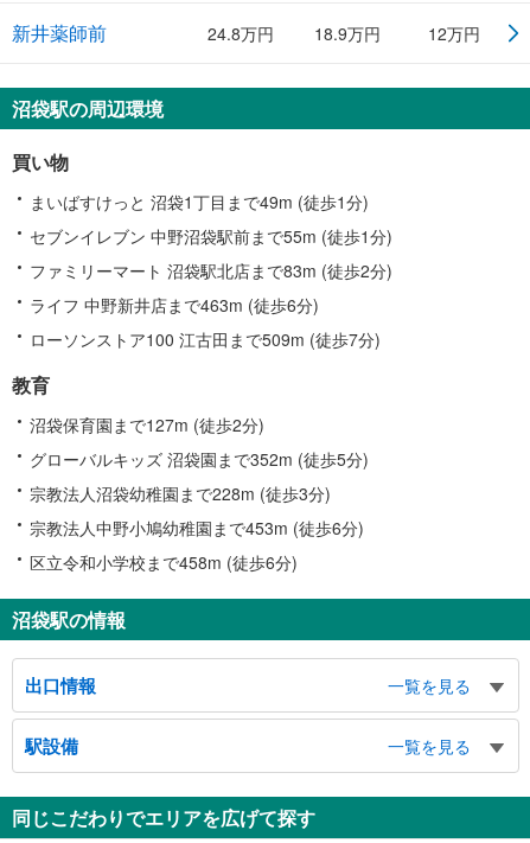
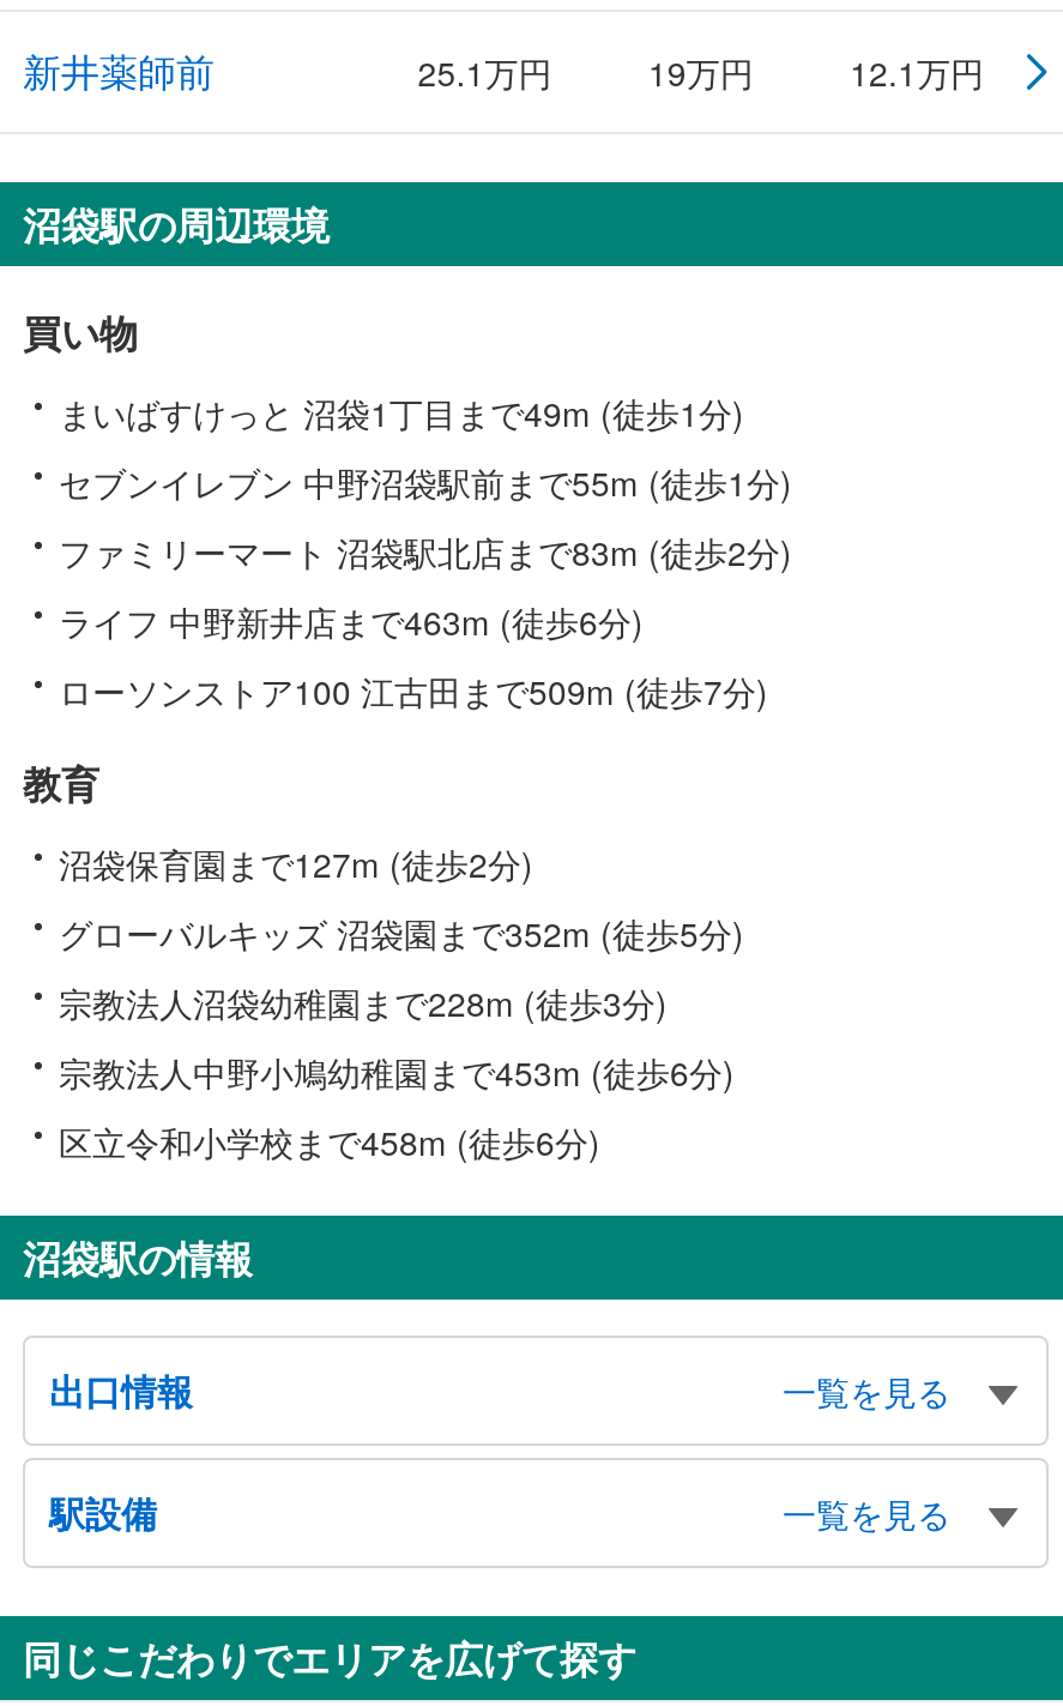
- 24.8万円
+ 25.1万円

- 18.9万円
+ 19万円

- 12万円
+ 12.1万円
